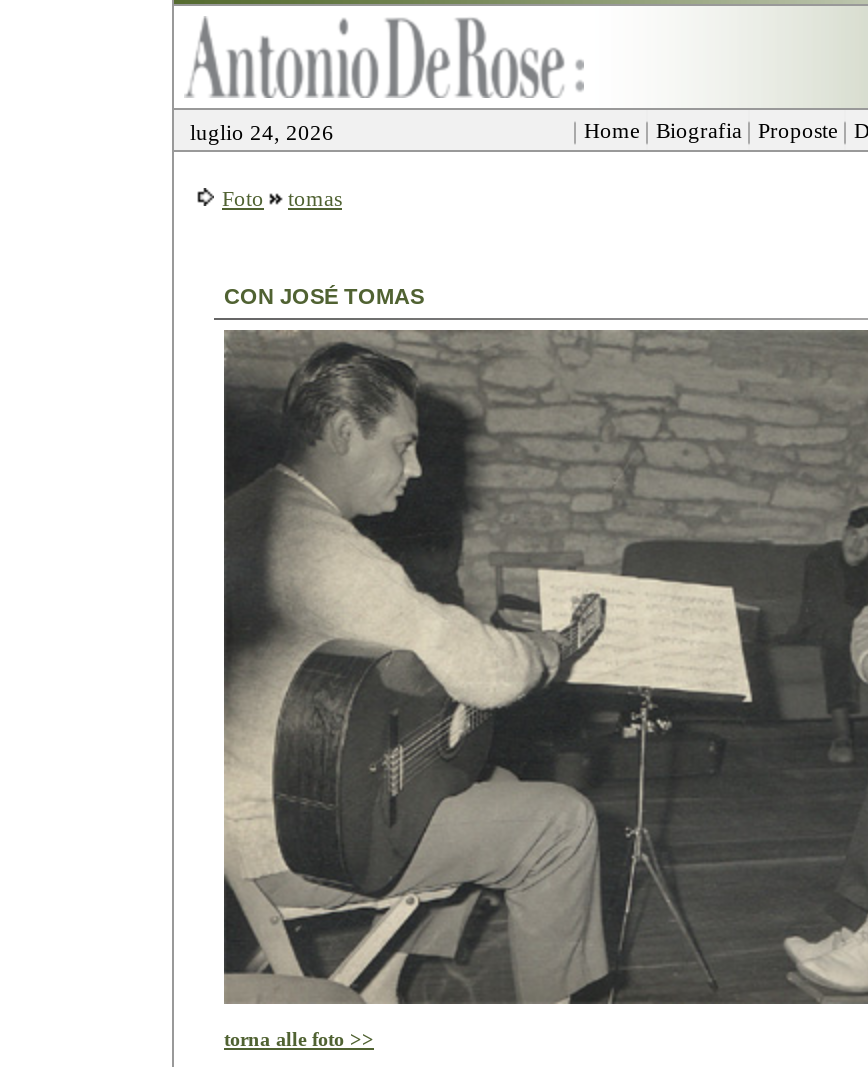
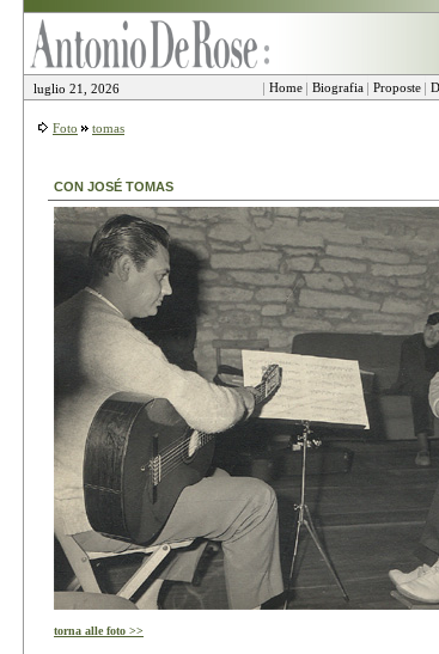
- luglio 24, 2026
+ luglio 21, 2026
